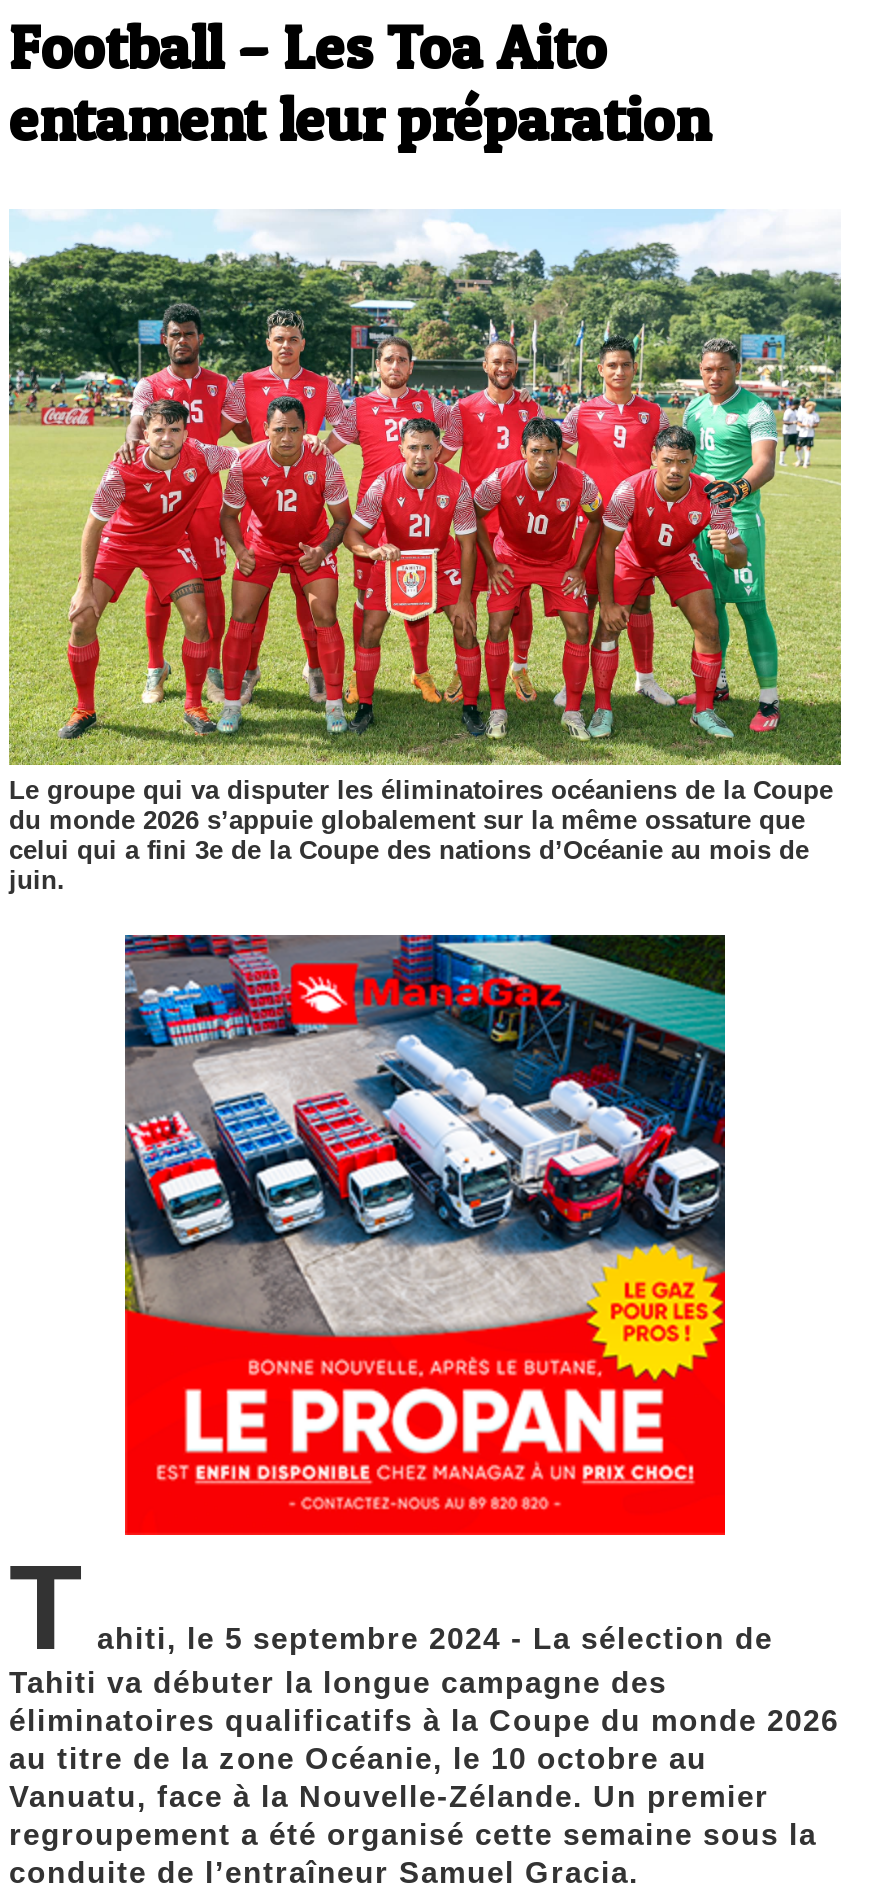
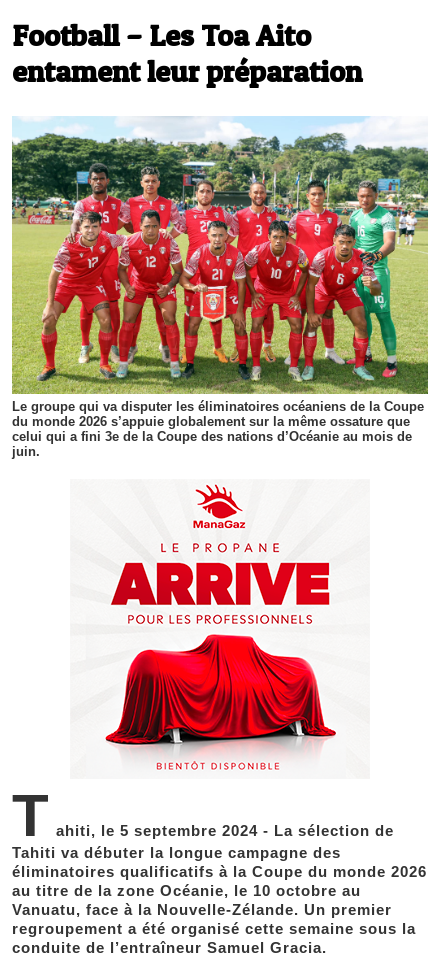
- [image]
+ [image]
